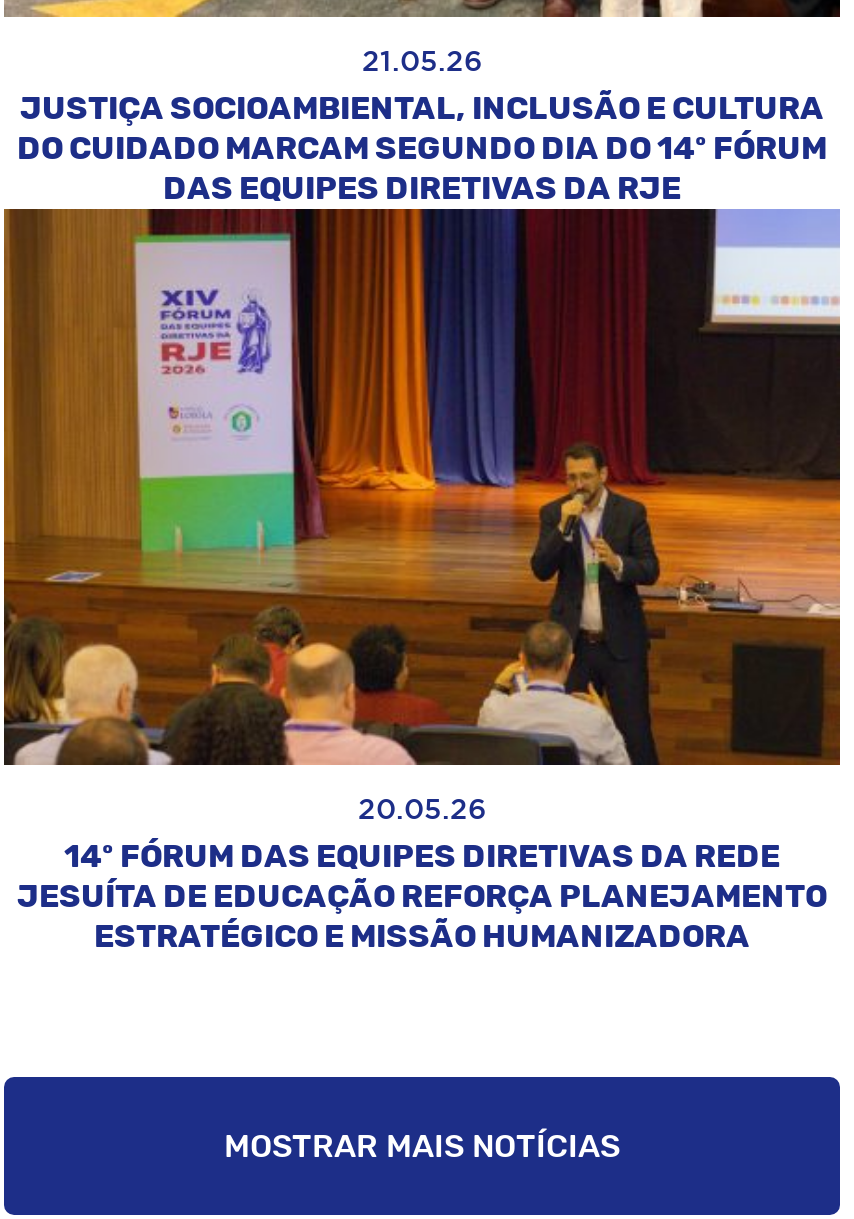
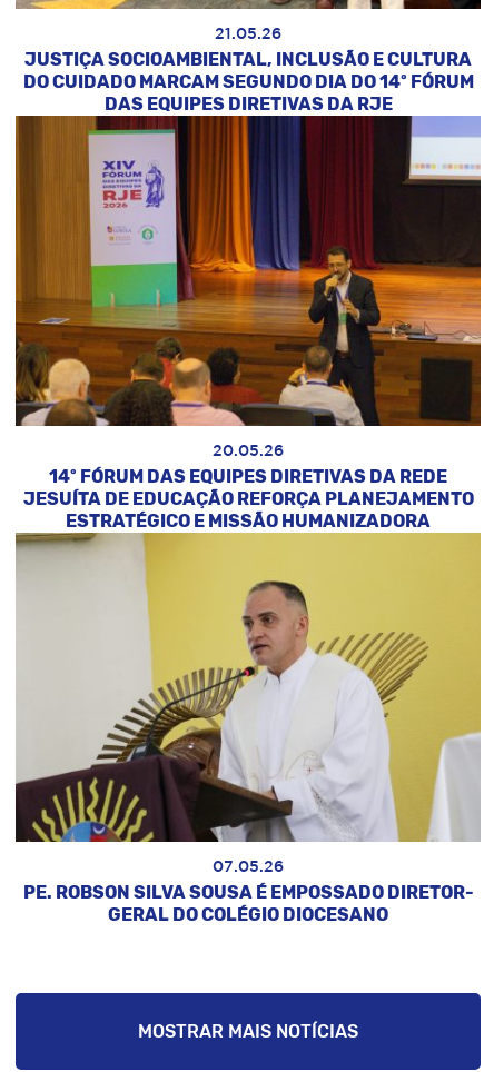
+ [image]
+ 07.05.26
+ PE. ROBSON SILVA SOUSA É EMPOSSADO DIRETOR-
+ GERAL DO COLÉGIO DIOCESANO
